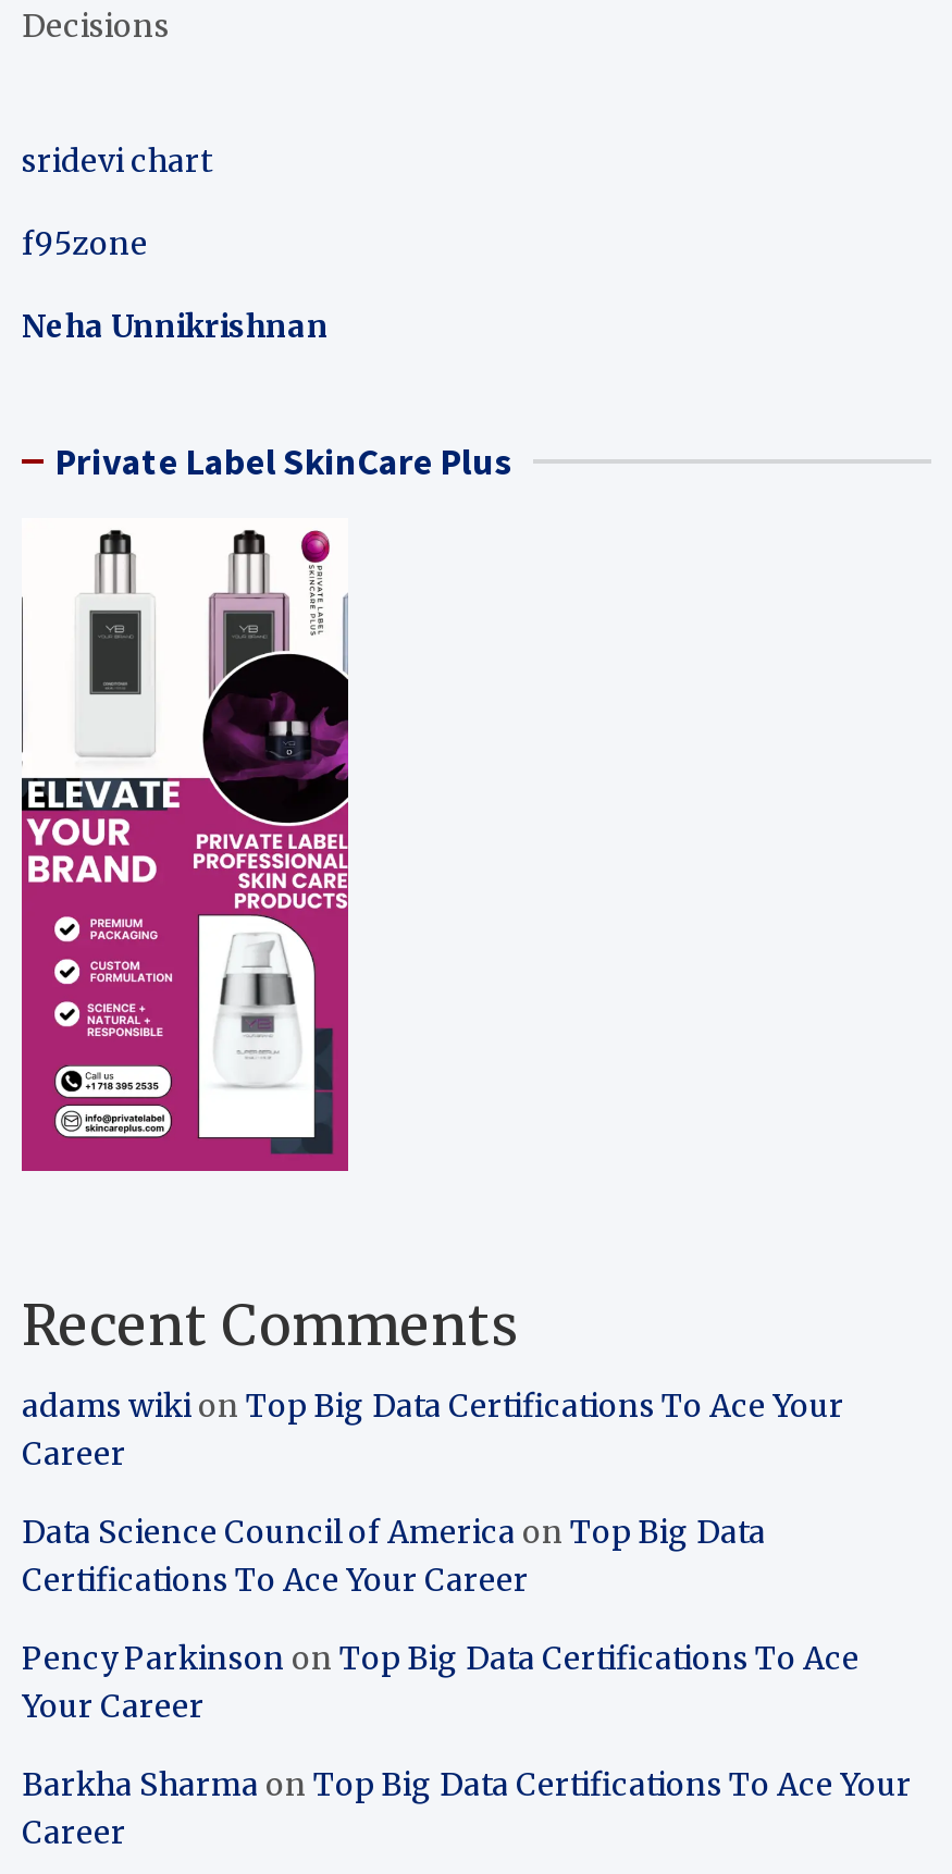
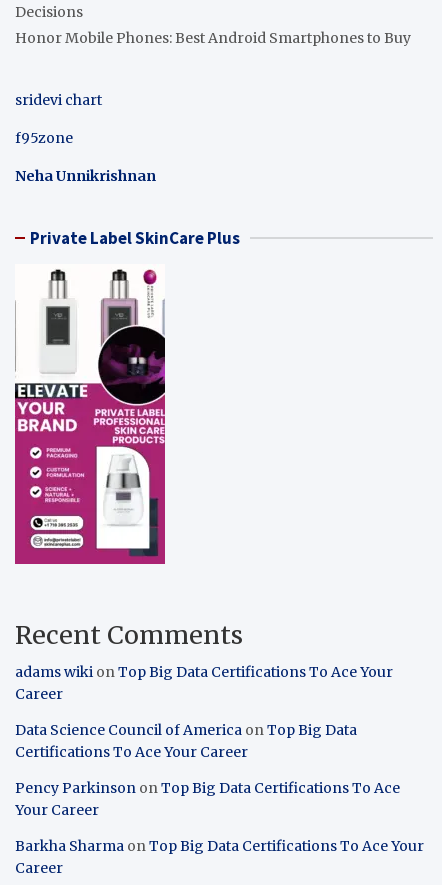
+ Honor Mobile Phones: Best Android Smartphones to Buy
